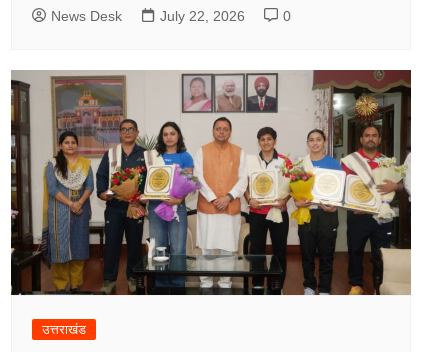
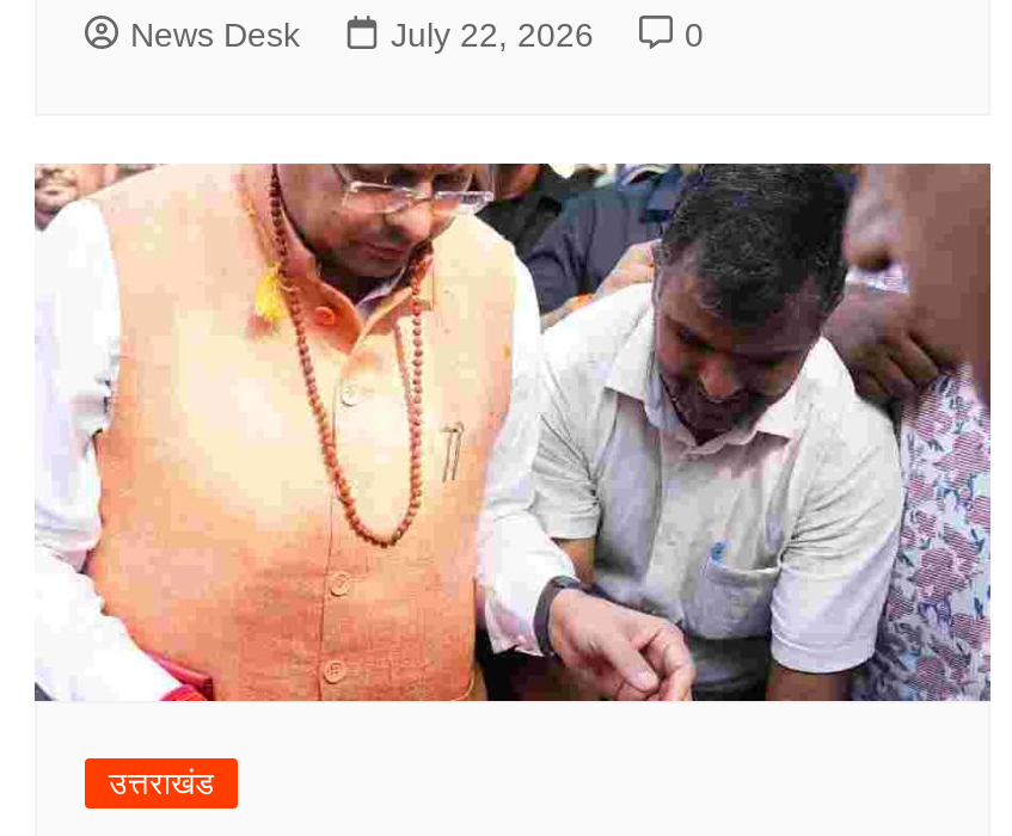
- [image]
+ [image]
